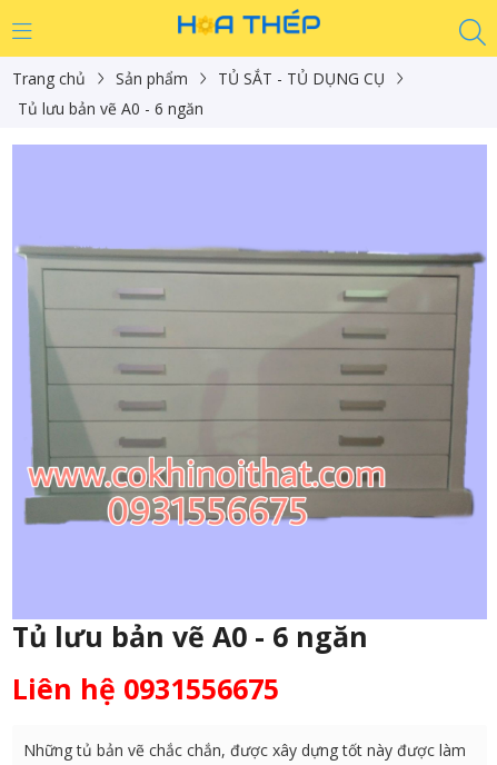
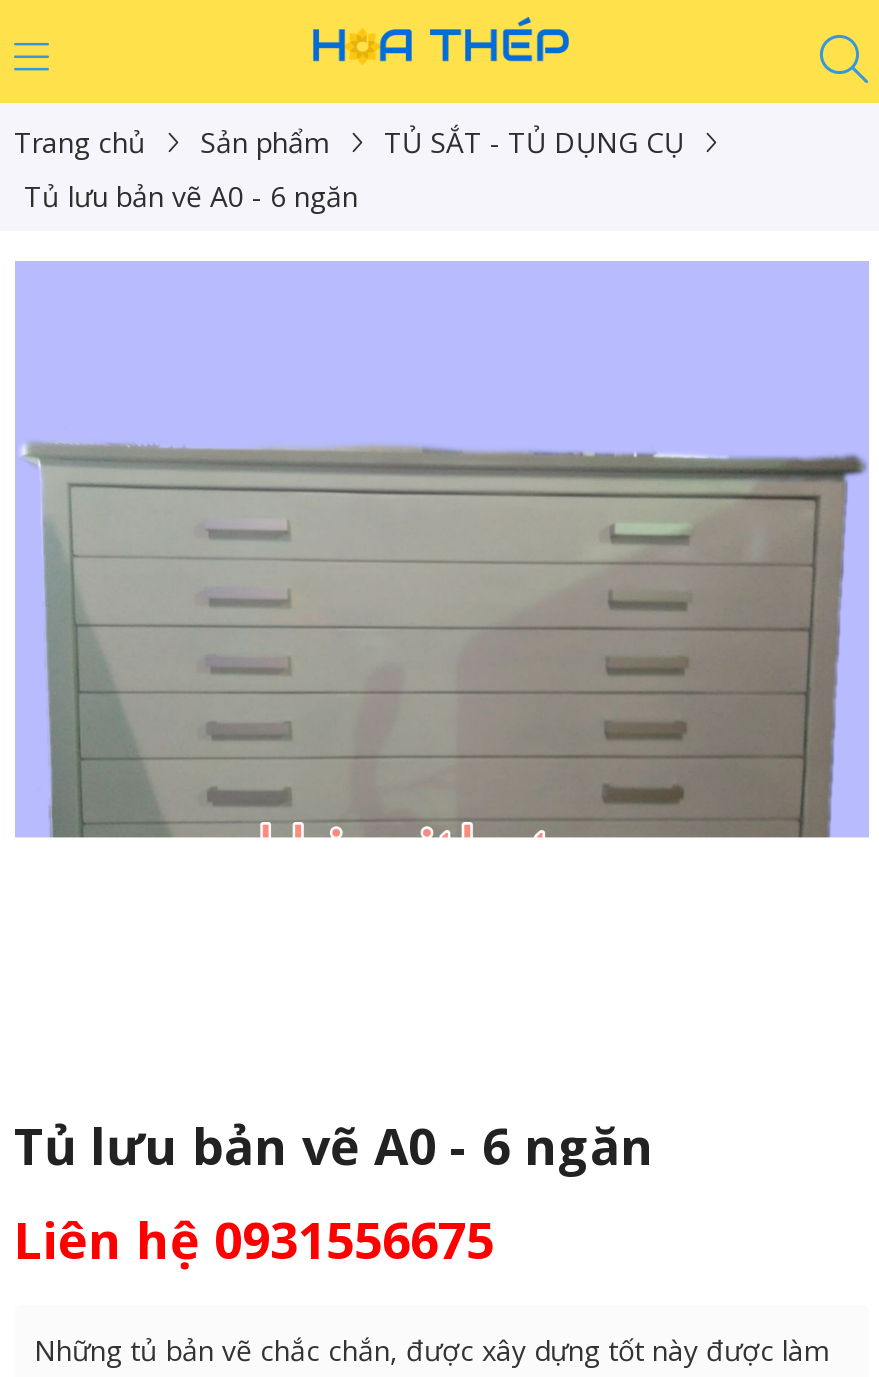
- [image]
